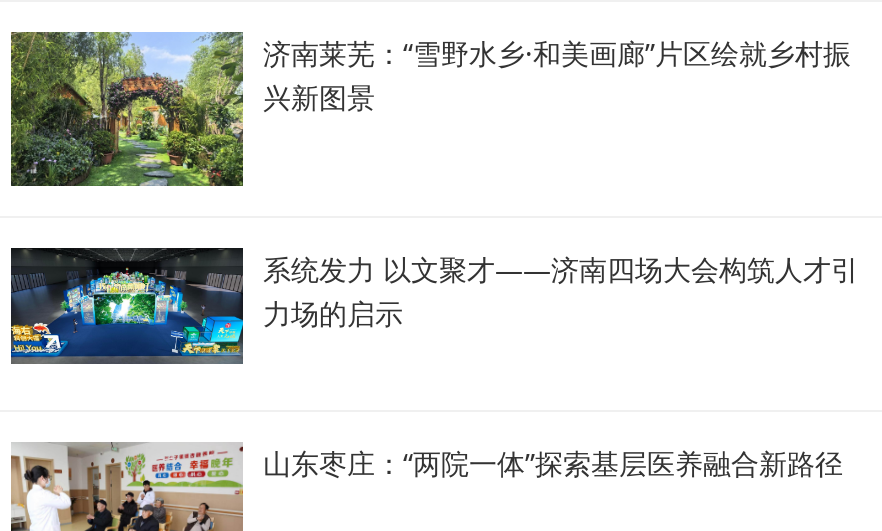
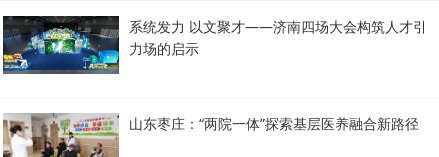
- [image]
- 济南莱芜：“雪野水乡·和美画廊”片区绘就乡村振
- 兴新图景
